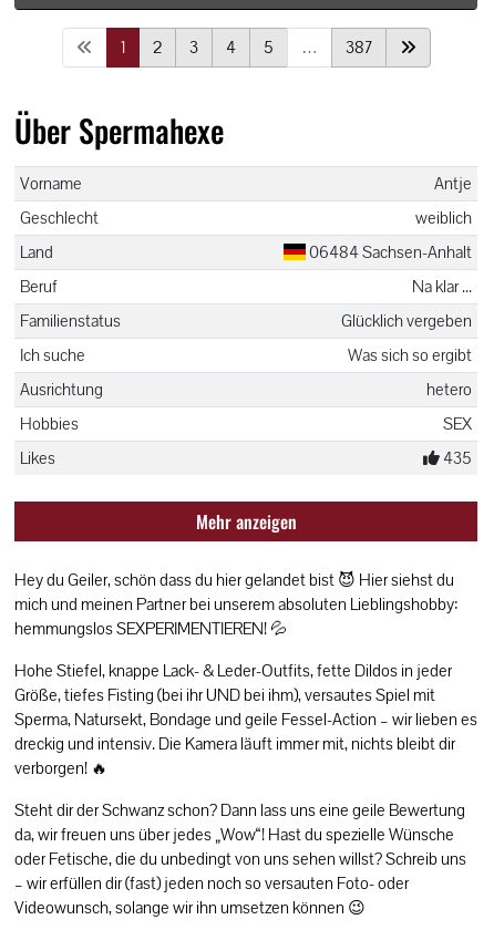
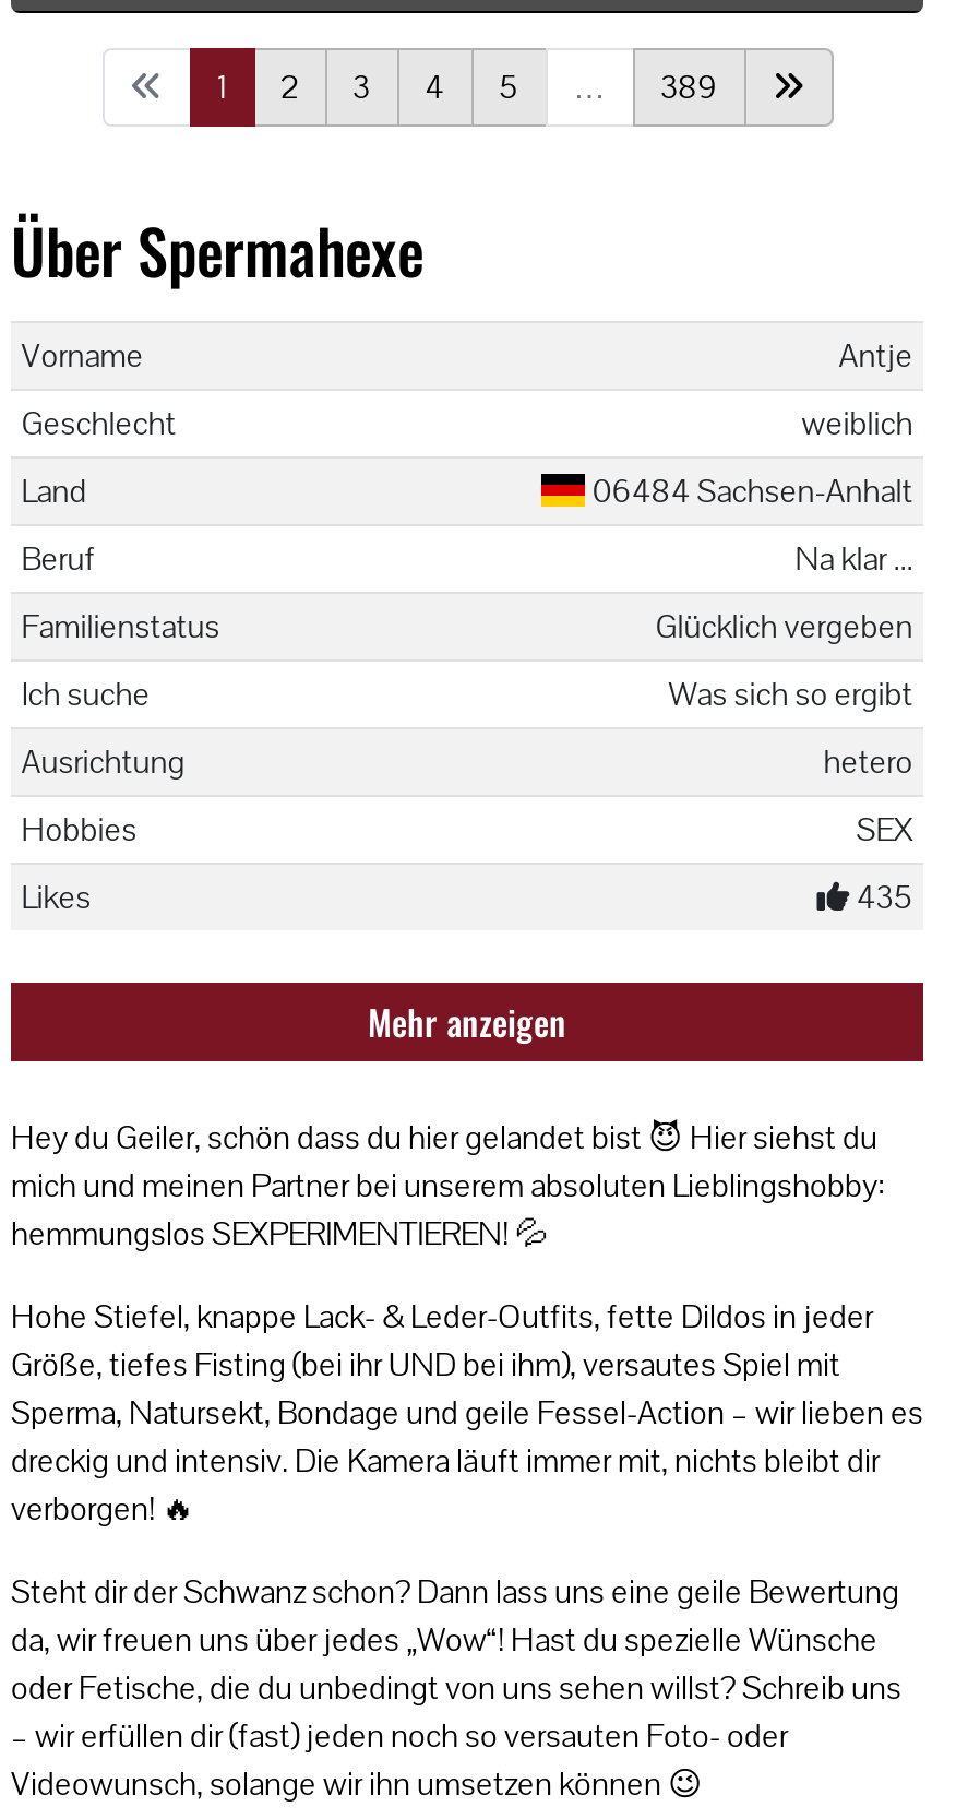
- 387
+ 389
